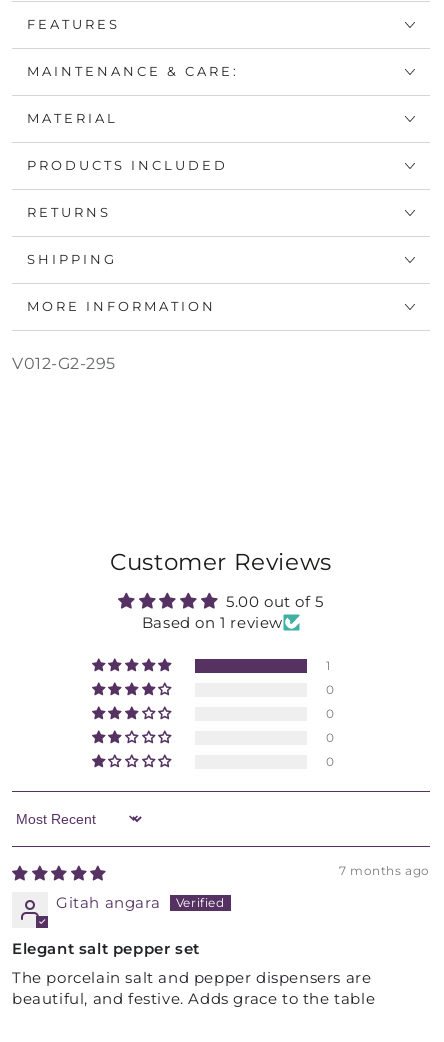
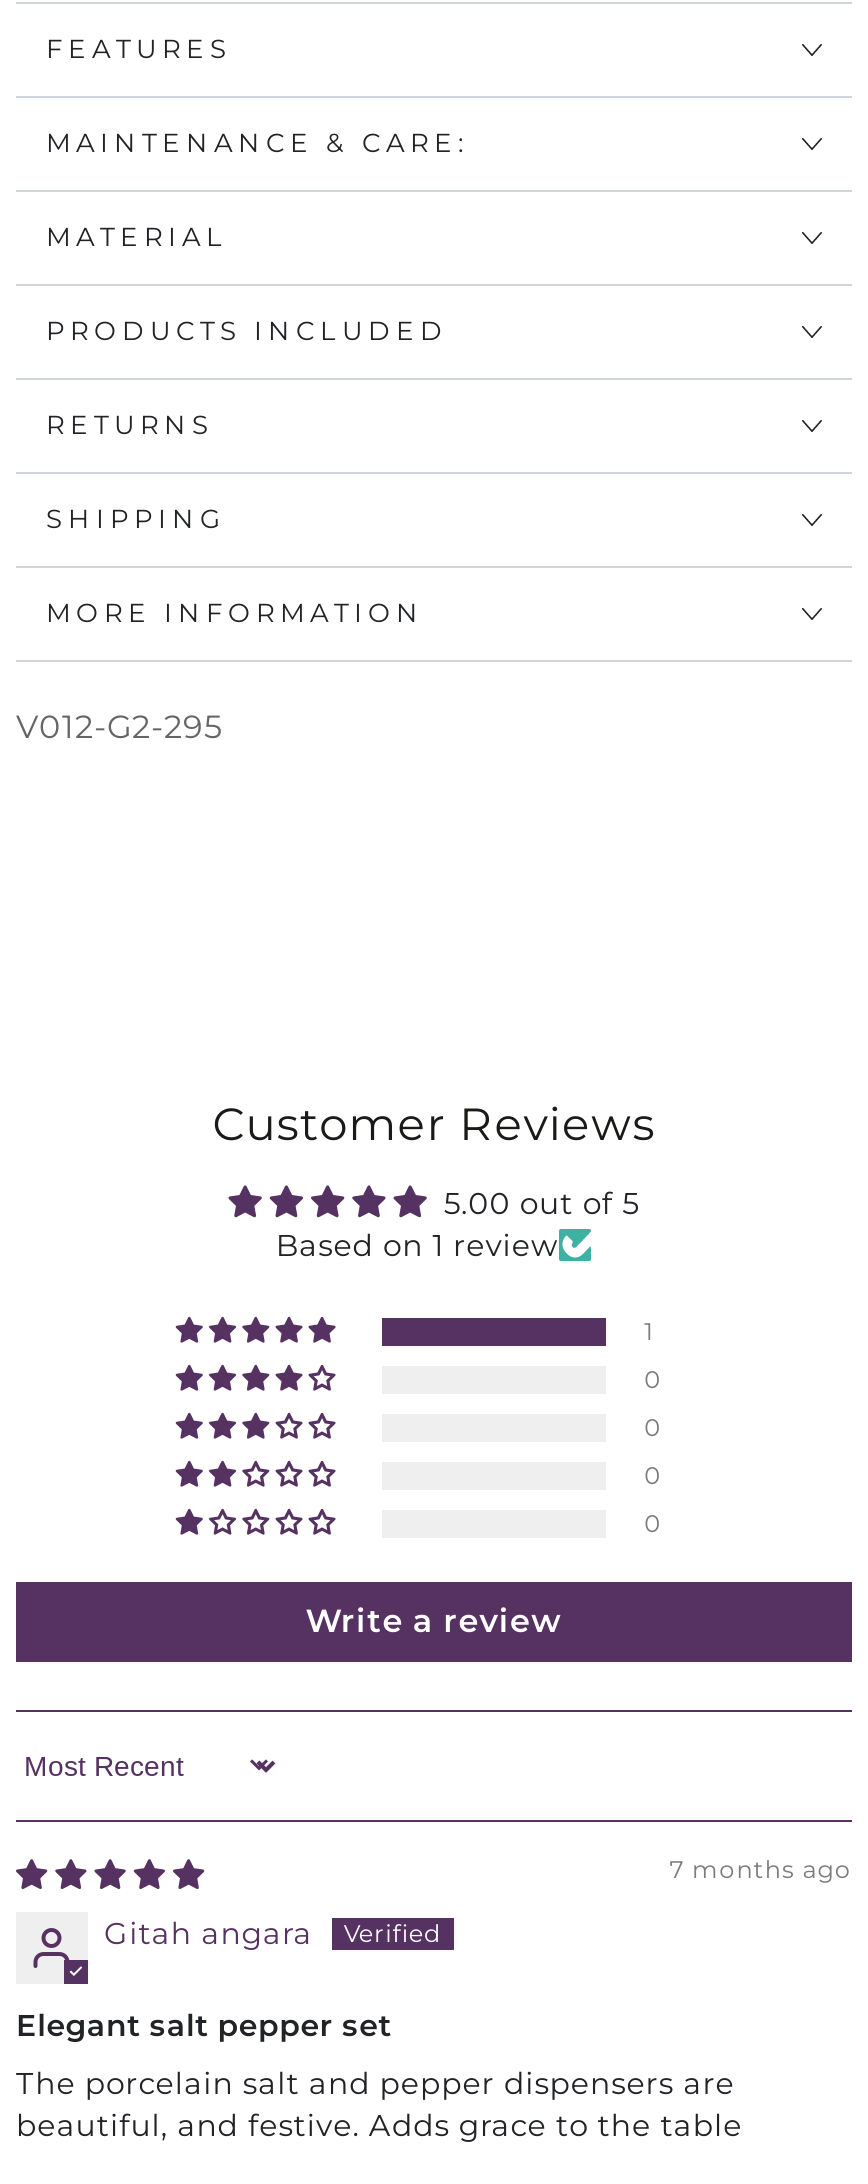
+ Write a review
